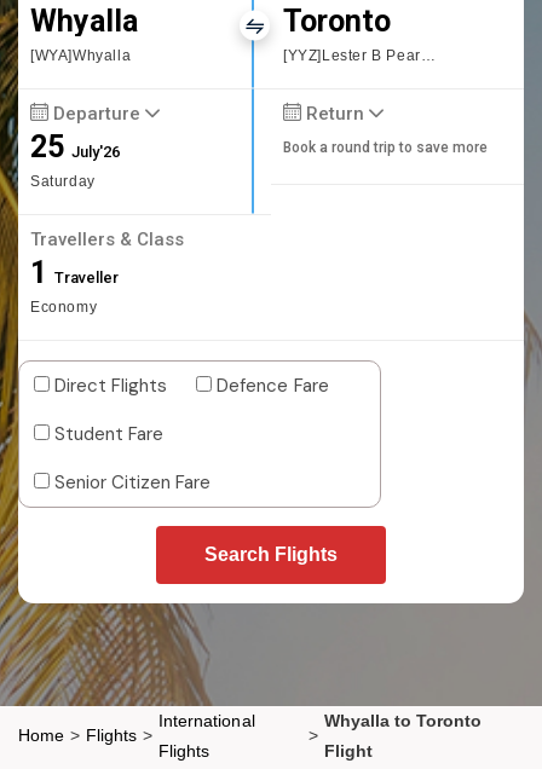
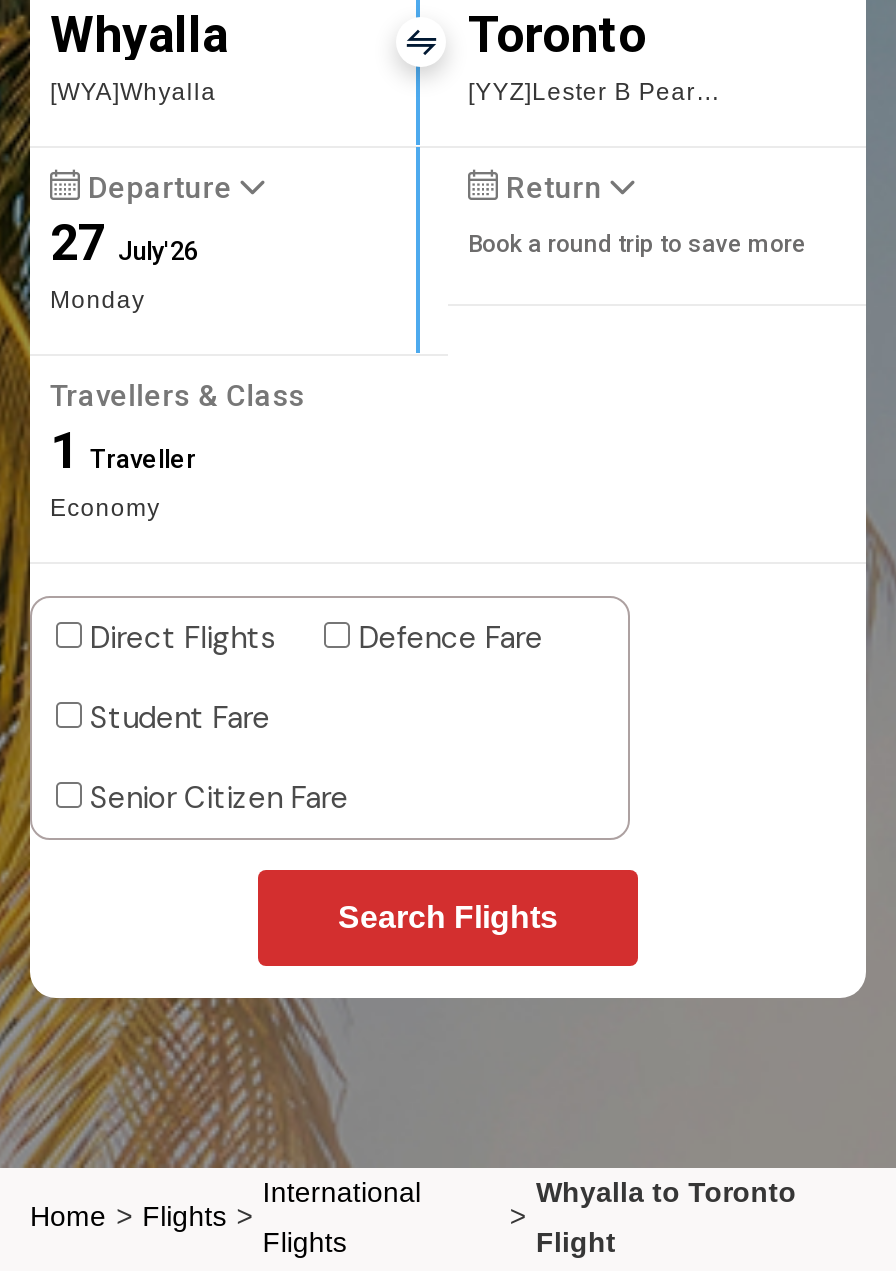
- 25 July'26
- Saturday
+ 27 July'26
+ Monday
